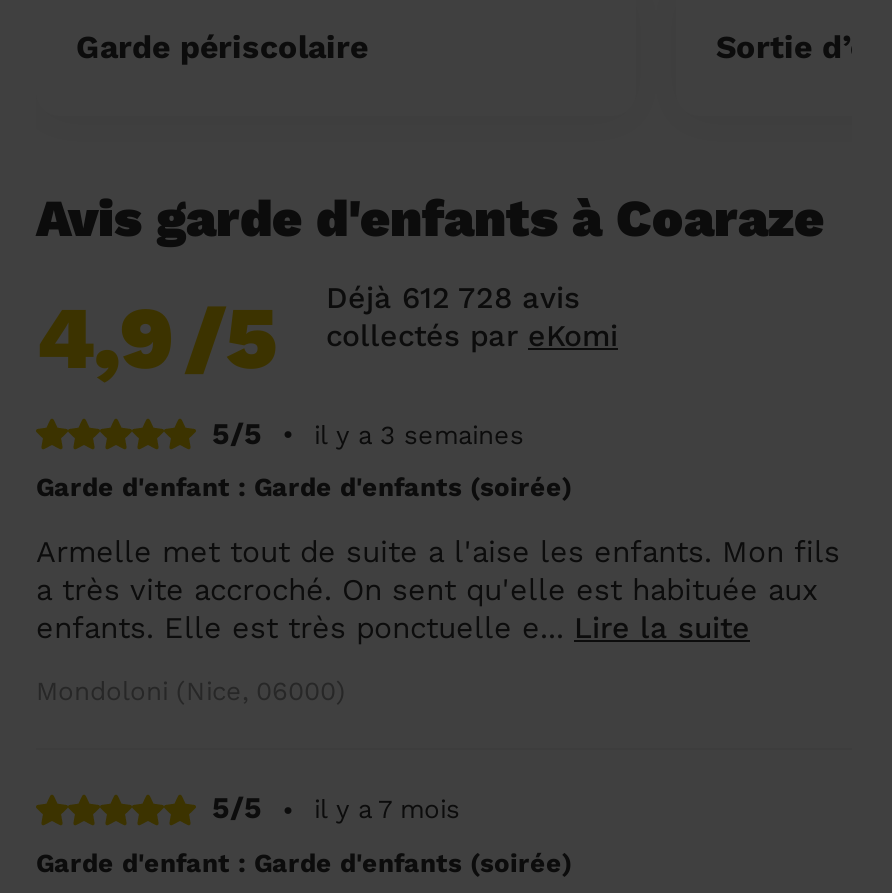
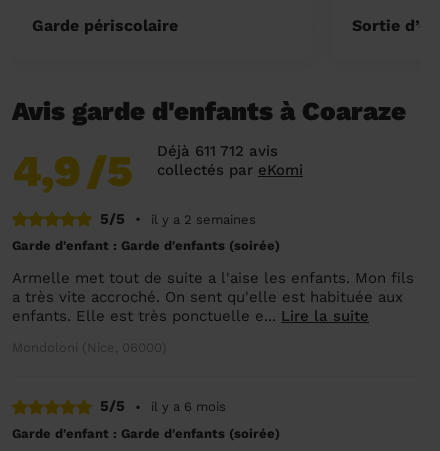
- Déjà 612 728 avis
+ Déjà 611 712 avis

- il y a 3 semaines
+ il y a 2 semaines

- il y a 7 mois
+ il y a 6 mois
